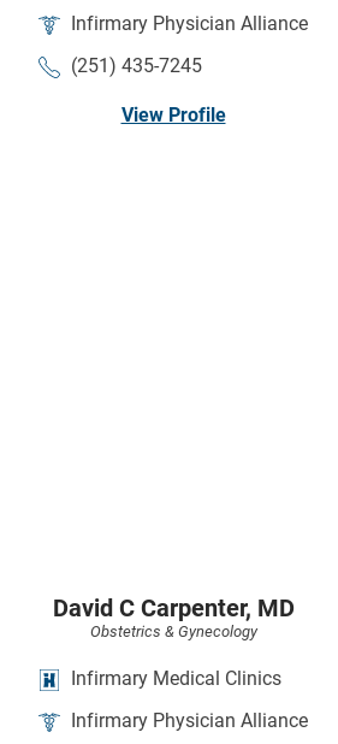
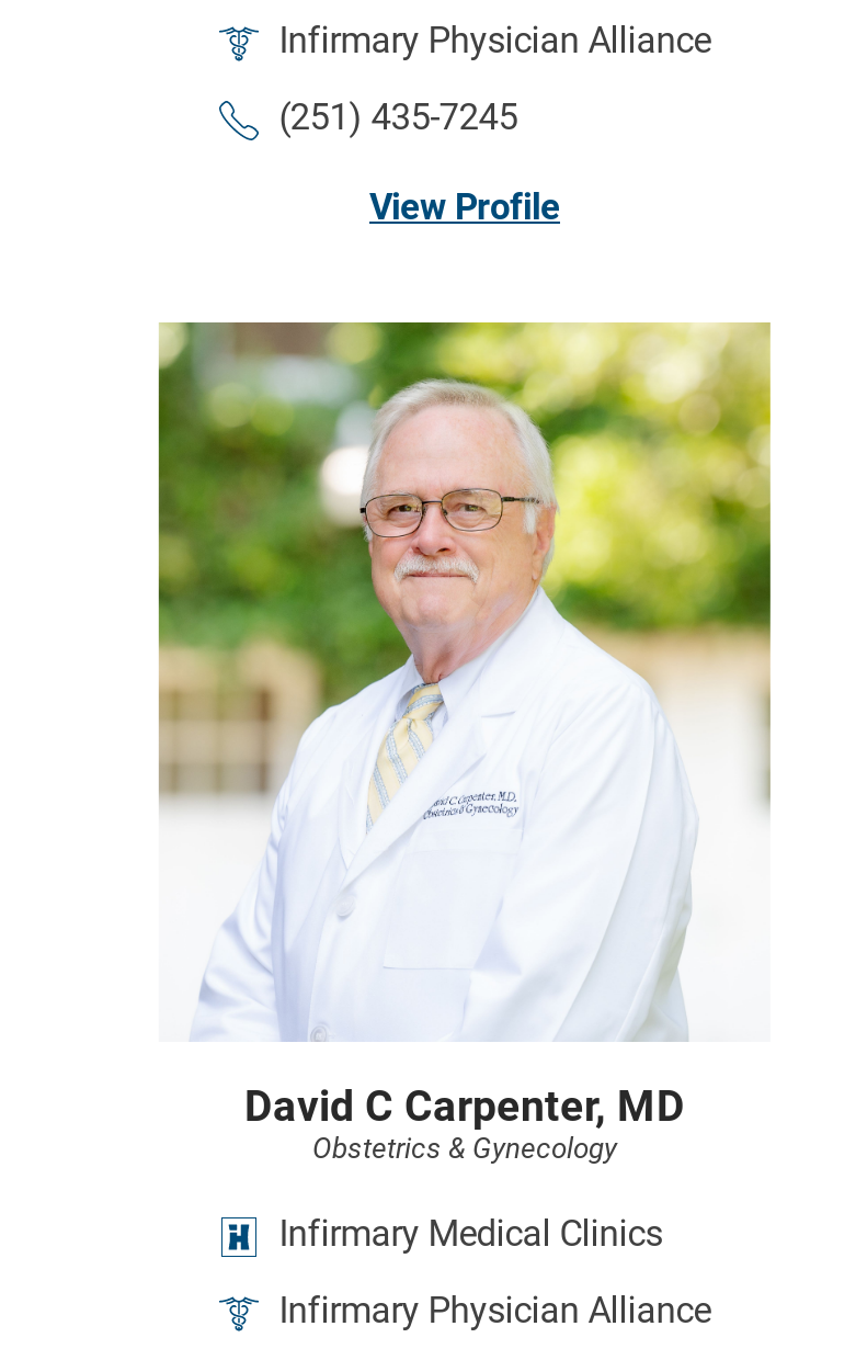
+ [image]
